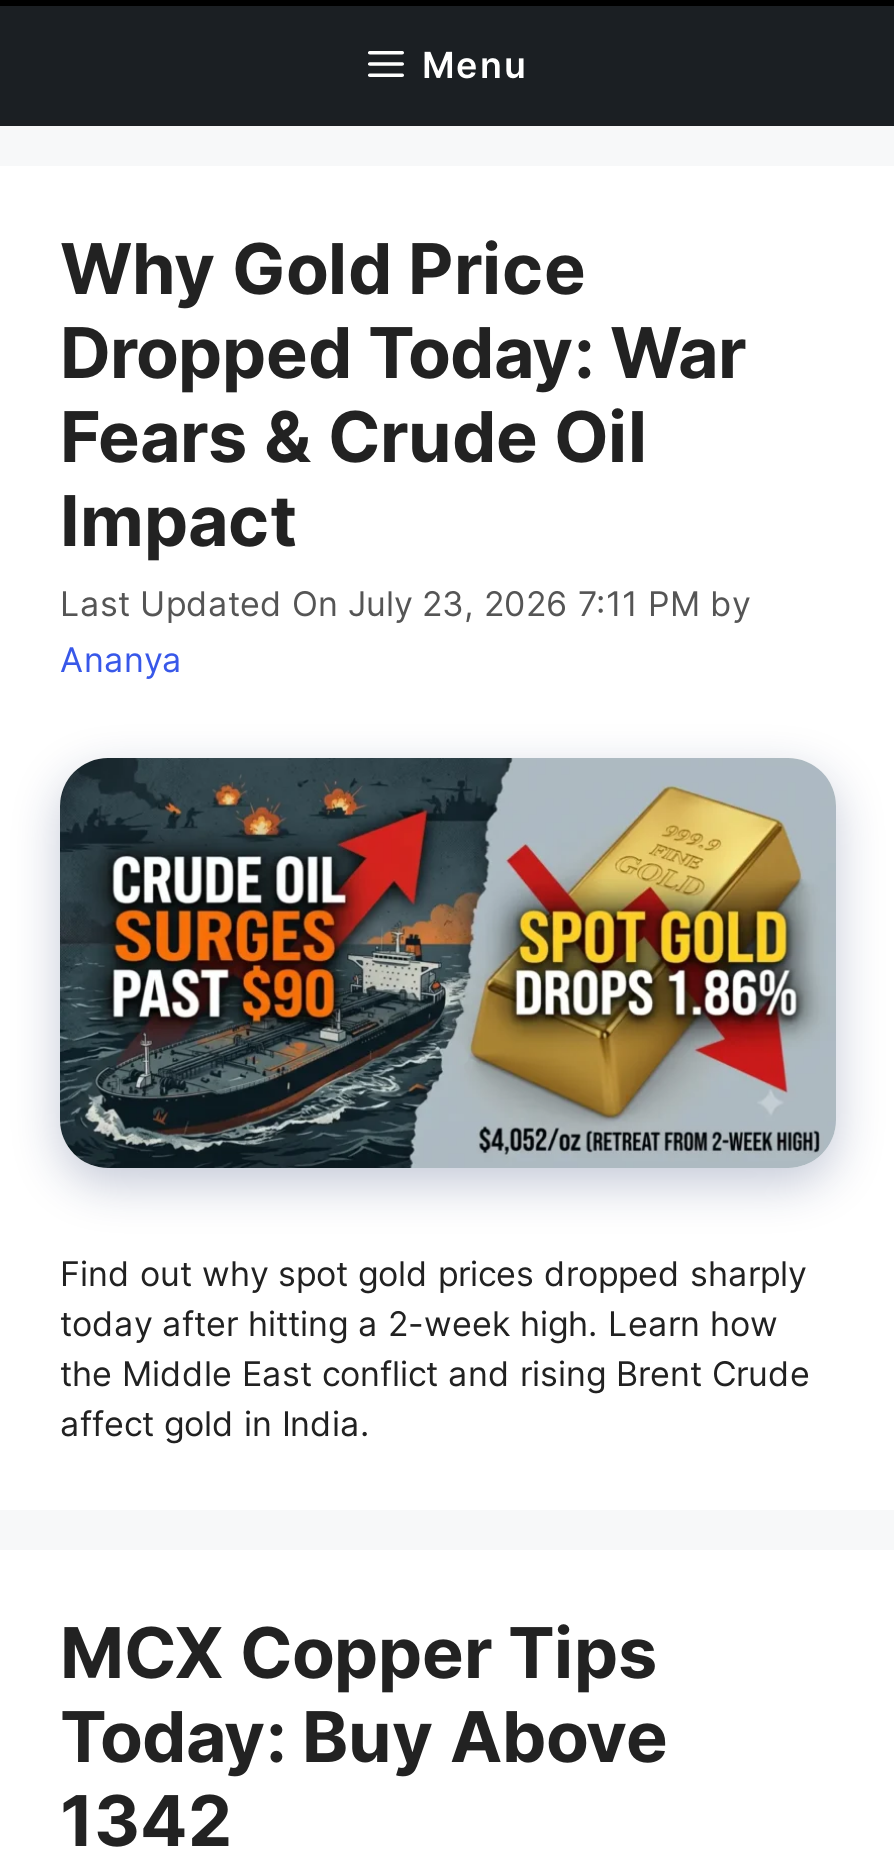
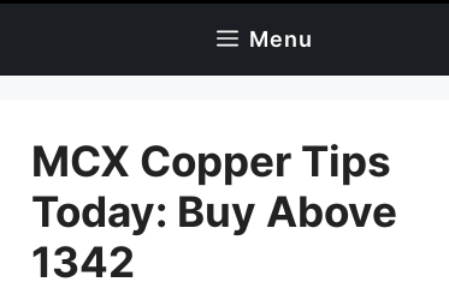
- Why Gold Price
- Dropped Today: War
- Fears & Crude Oil
- Impact
- Last Updated On July 23, 2026 7:11 PM by
- Ananya

- [image]
- Find out why spot gold prices dropped sharply
- today after hitting a 2-week high. Learn how
- the Middle East conflict and rising Brent Crude
- affect gold in India.
